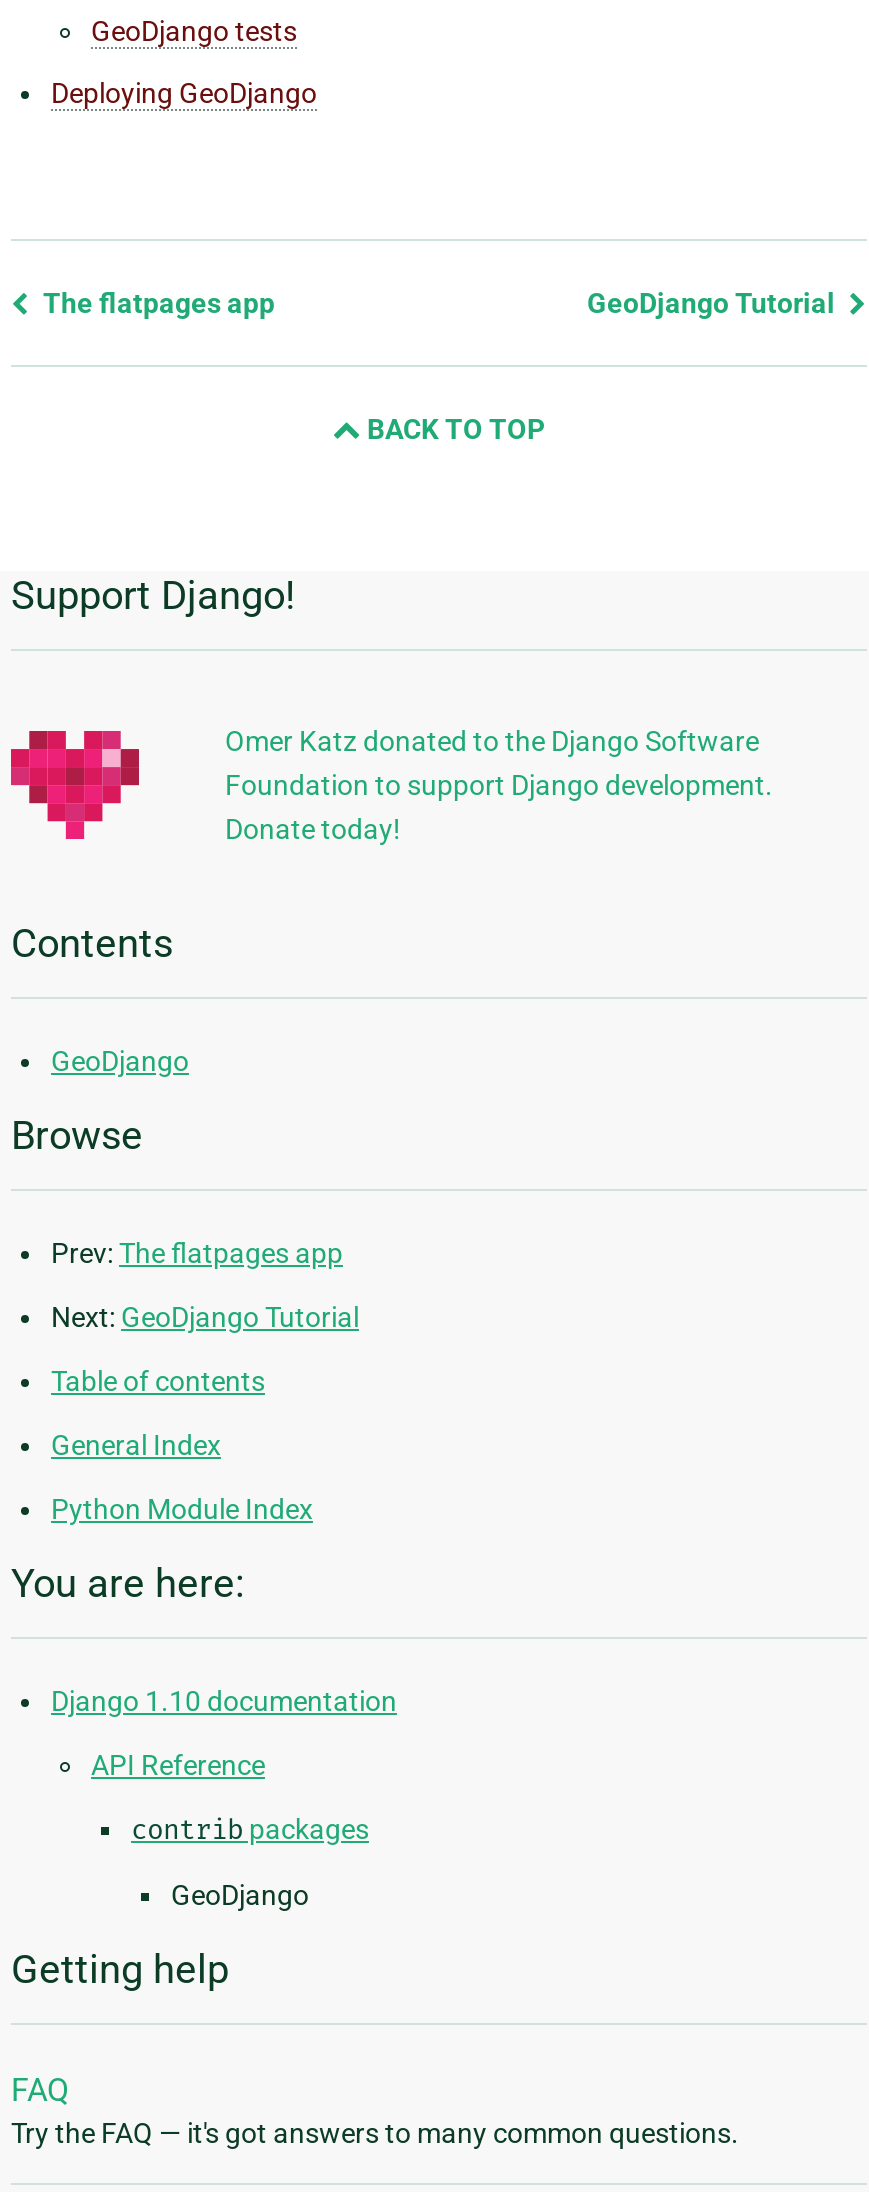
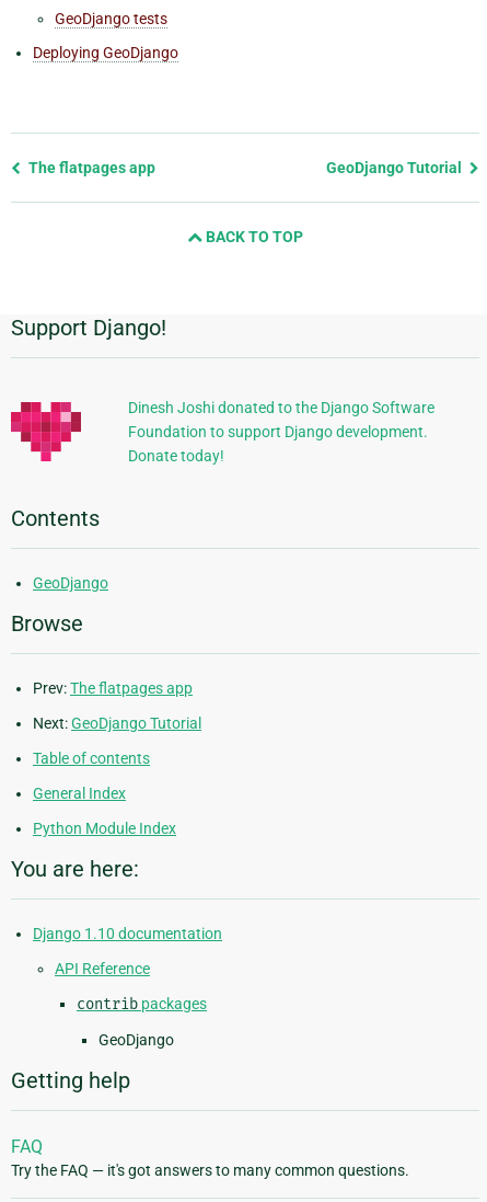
- Omer Katz donated to the Django Software
+ Dinesh Joshi donated to the Django Software
